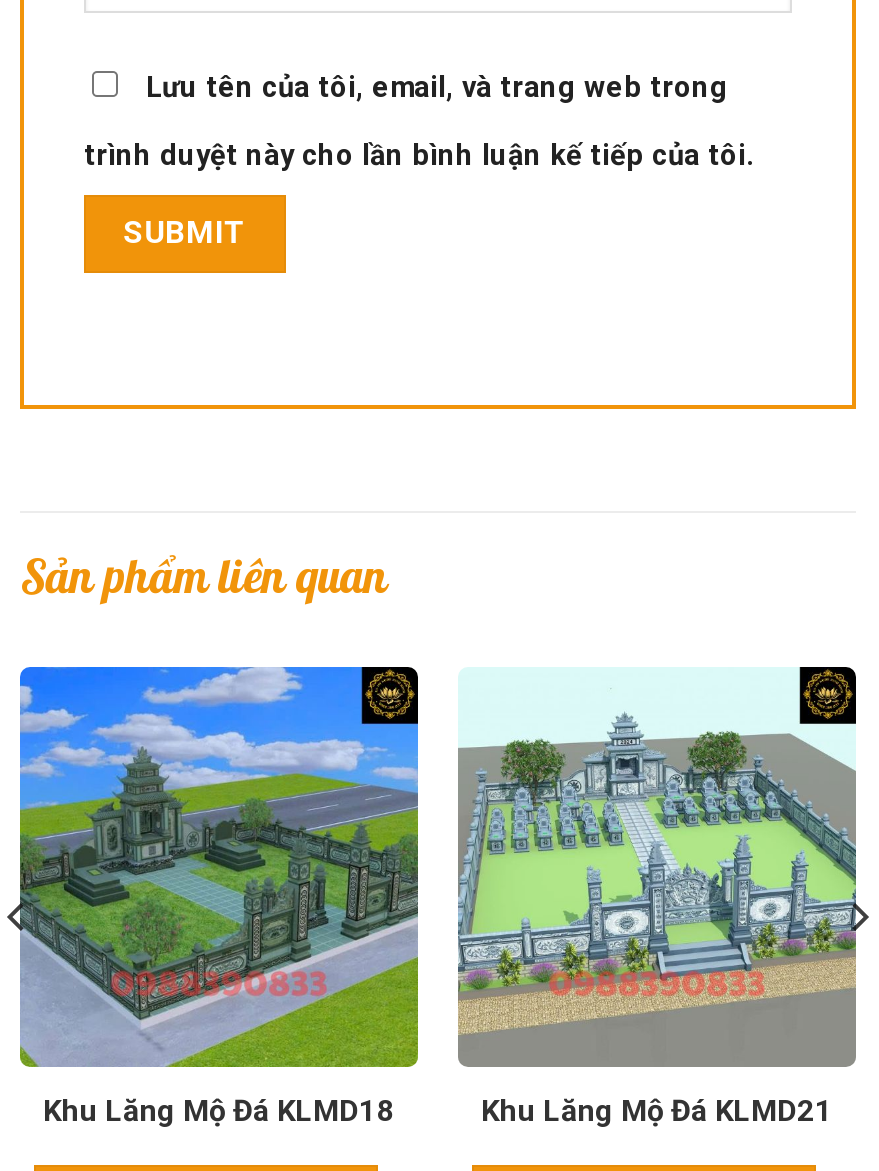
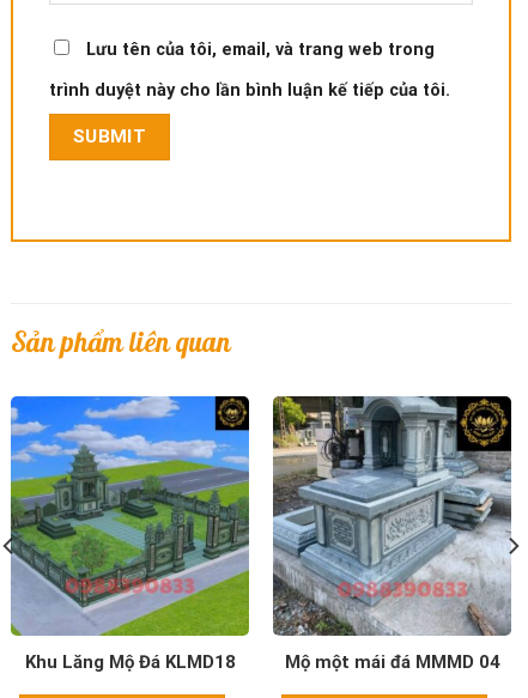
- [image]
- Khu Lăng Mộ Đá KLMD21
+ [image]
+ Mộ một mái đá MMMD 04
